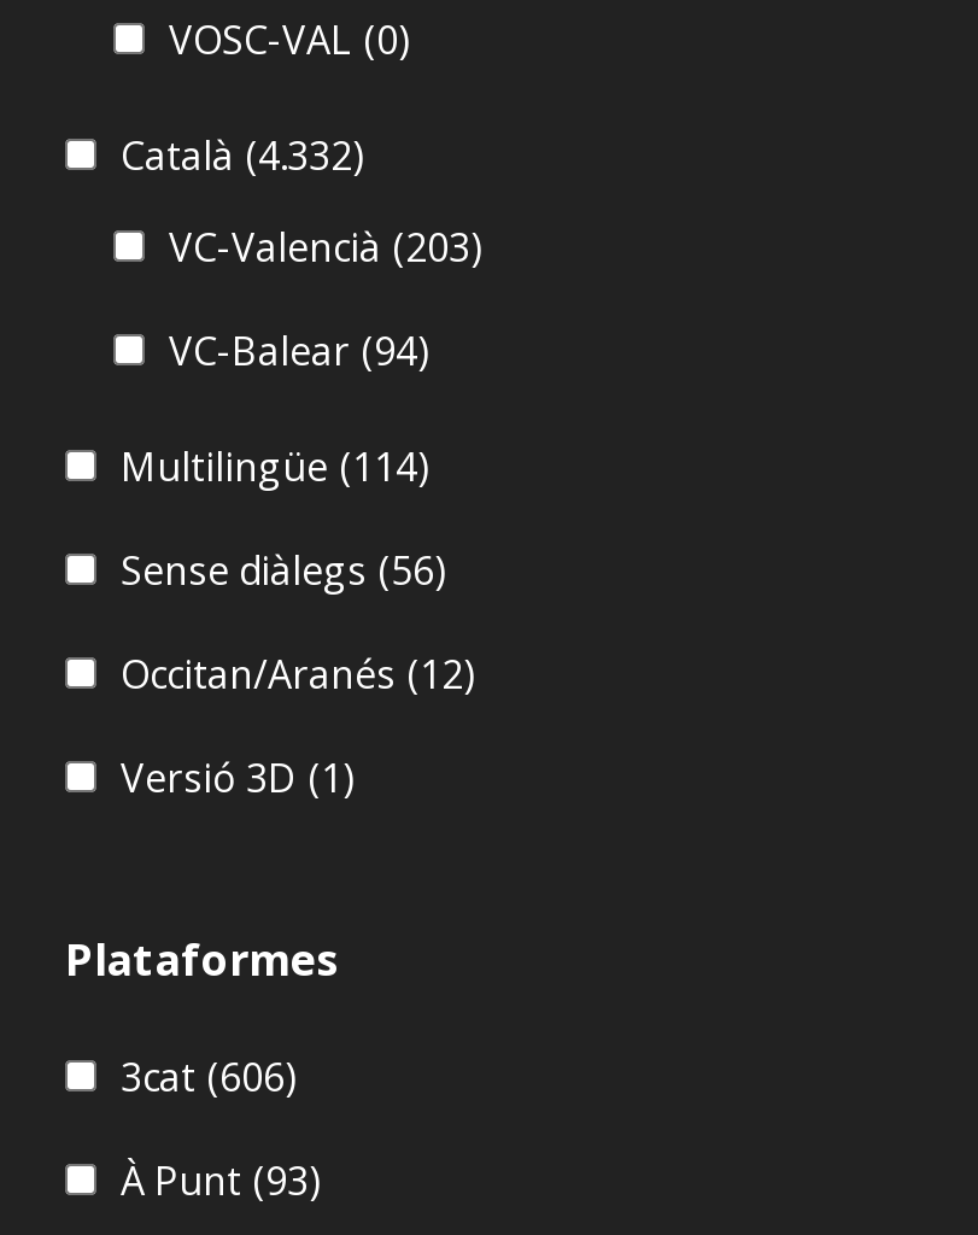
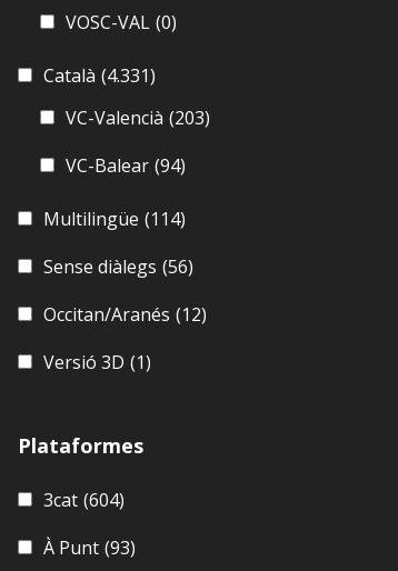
- Català (4.332)
+ Català (4.331)

- 3cat (606)
+ 3cat (604)
